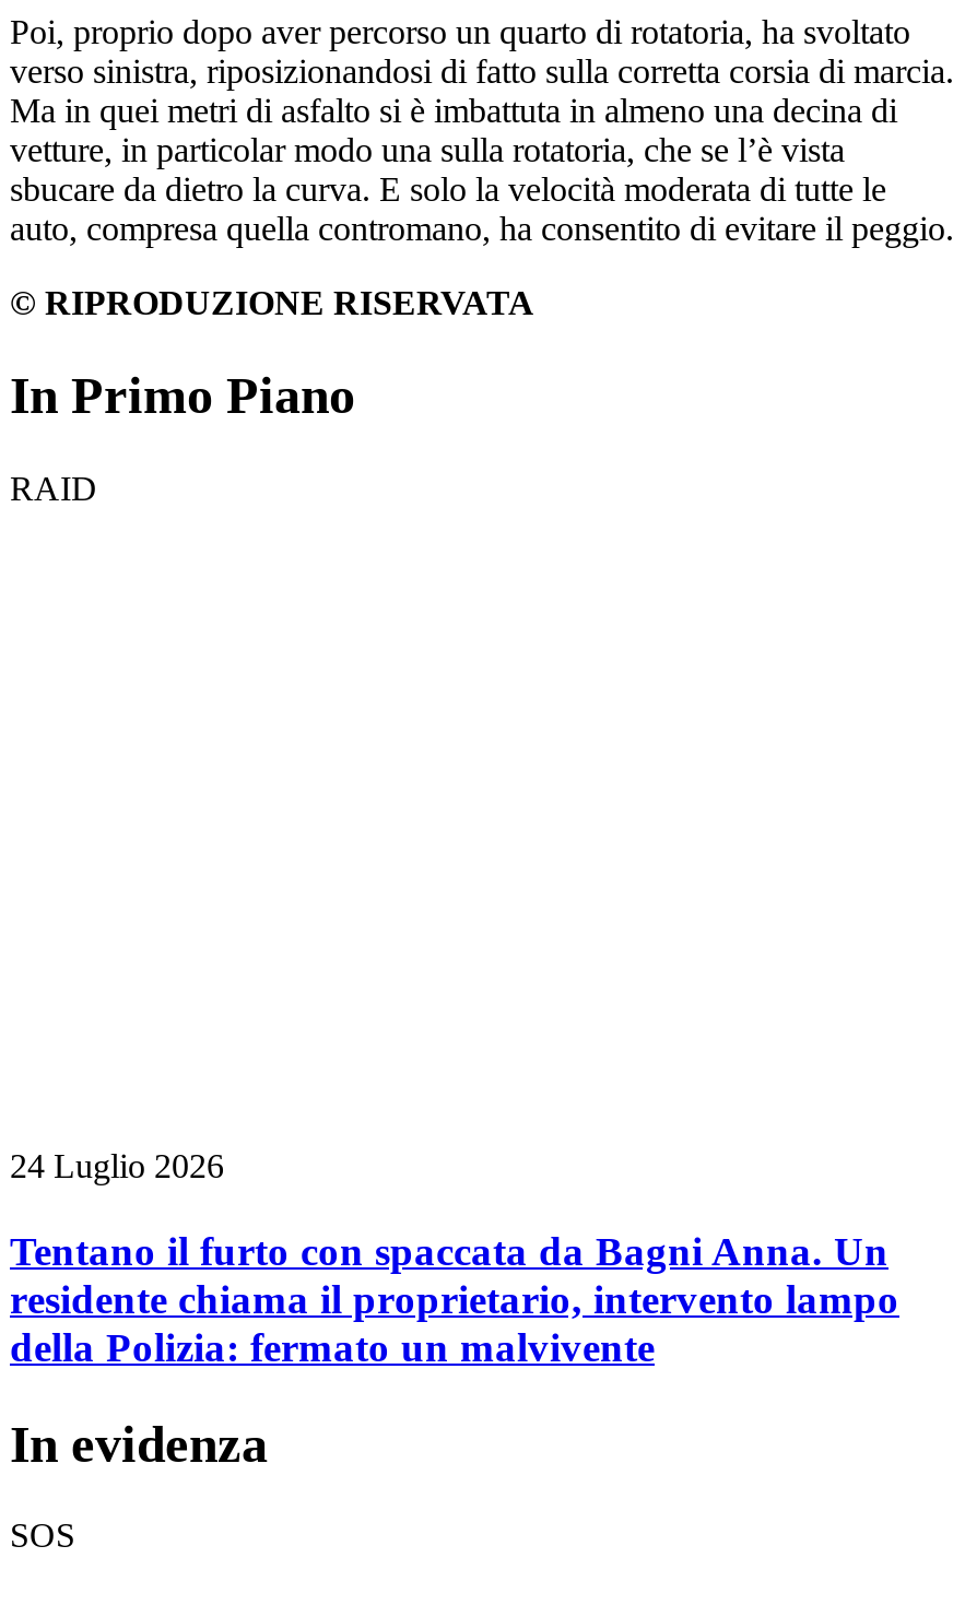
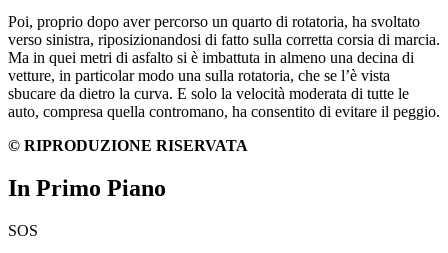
- RAID

- 24 Luglio 2026
- Tentano il furto con spaccata da Bagni Anna. Un
- residente chiama il proprietario, intervento lampo
- della Polizia: fermato un malvivente
- In evidenza
